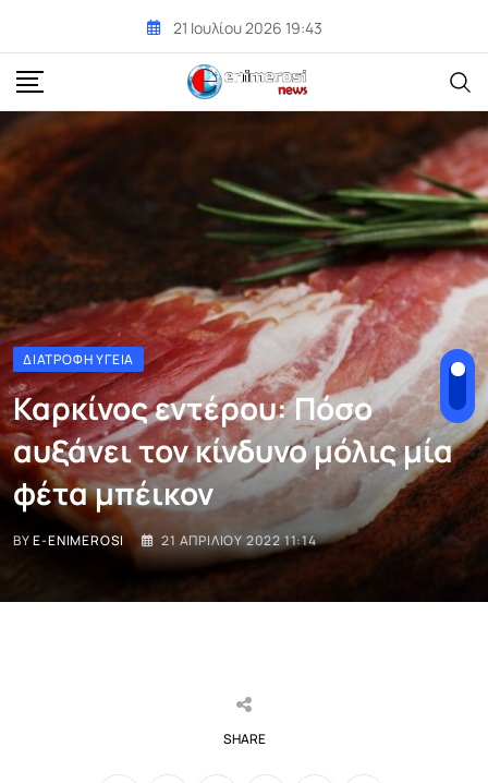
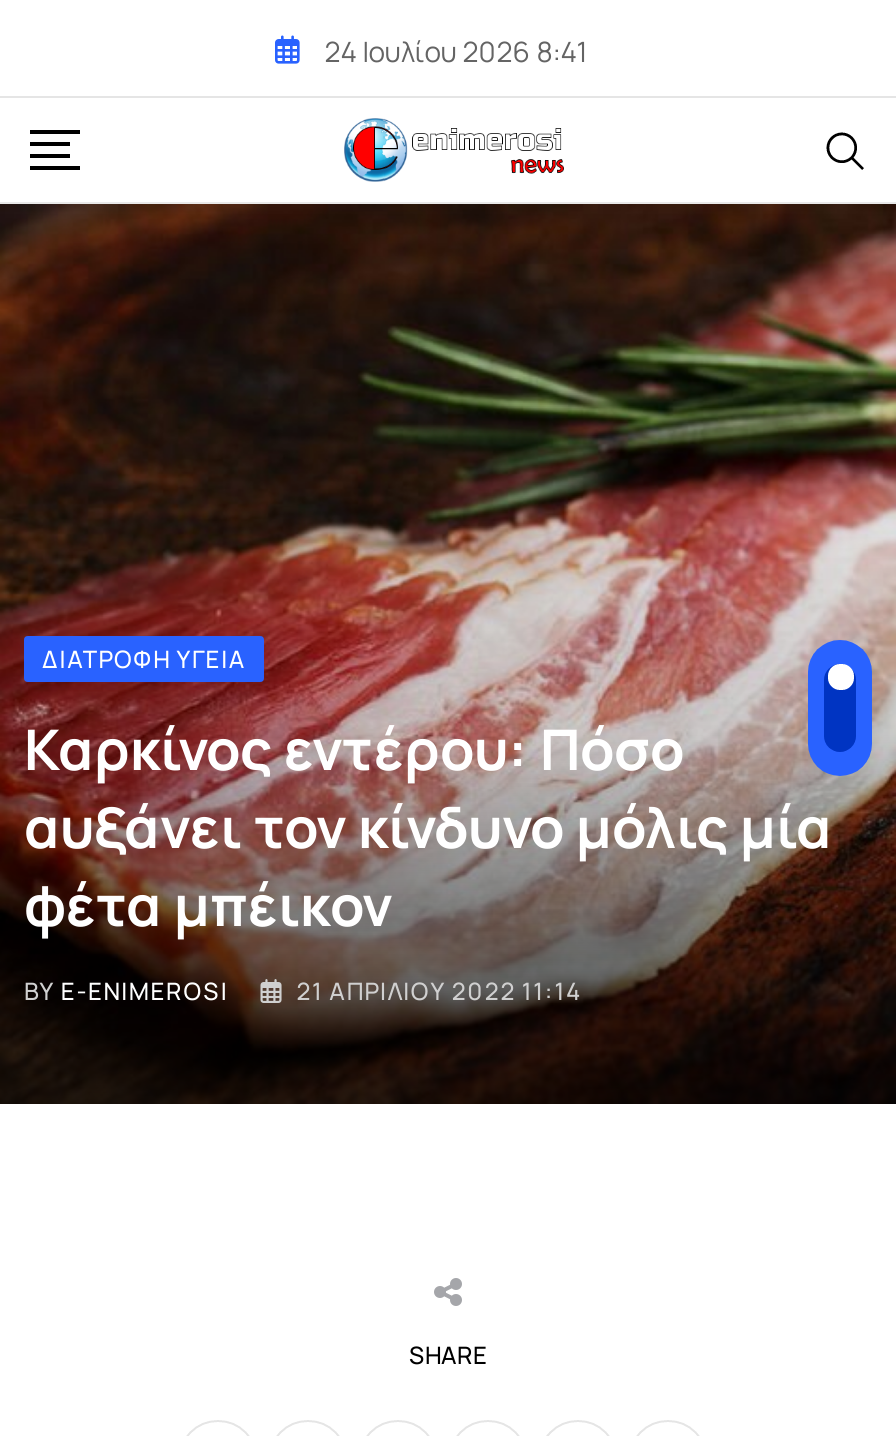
- 21 Ιουλίου 2026 19:43
+ 24 Ιουλίου 2026 8:41
